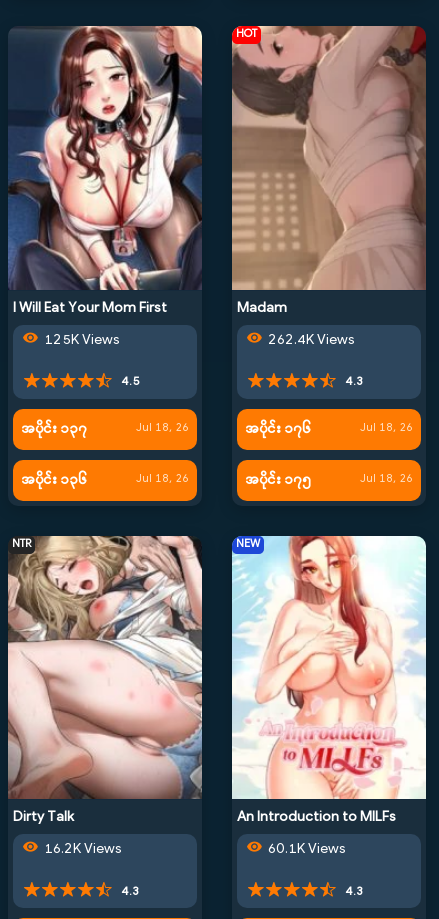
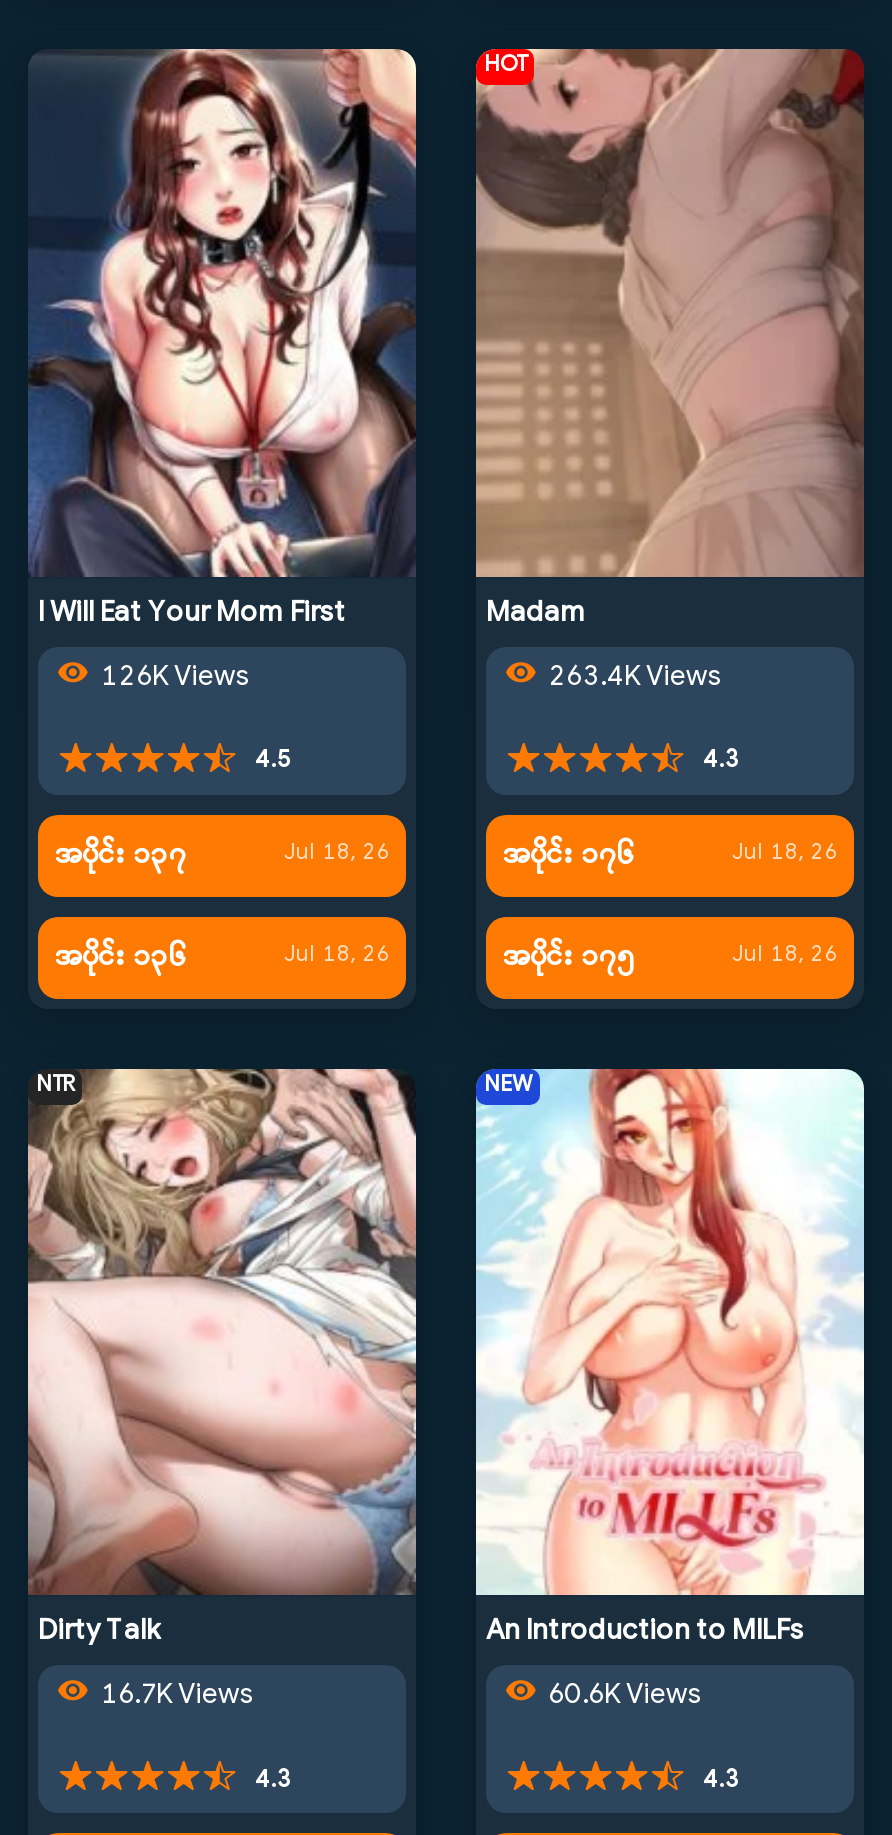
- 125K Views
+ 126K Views

- 262.4K Views
+ 263.4K Views

- 16.2K Views
+ 16.7K Views

- 60.1K Views
+ 60.6K Views
